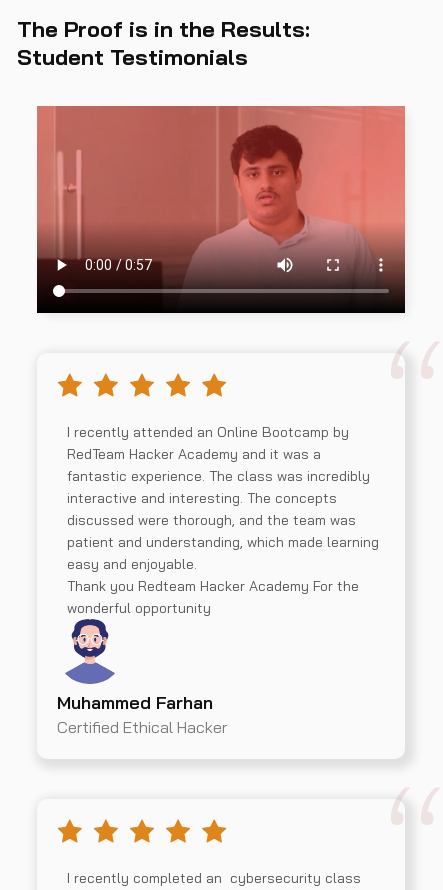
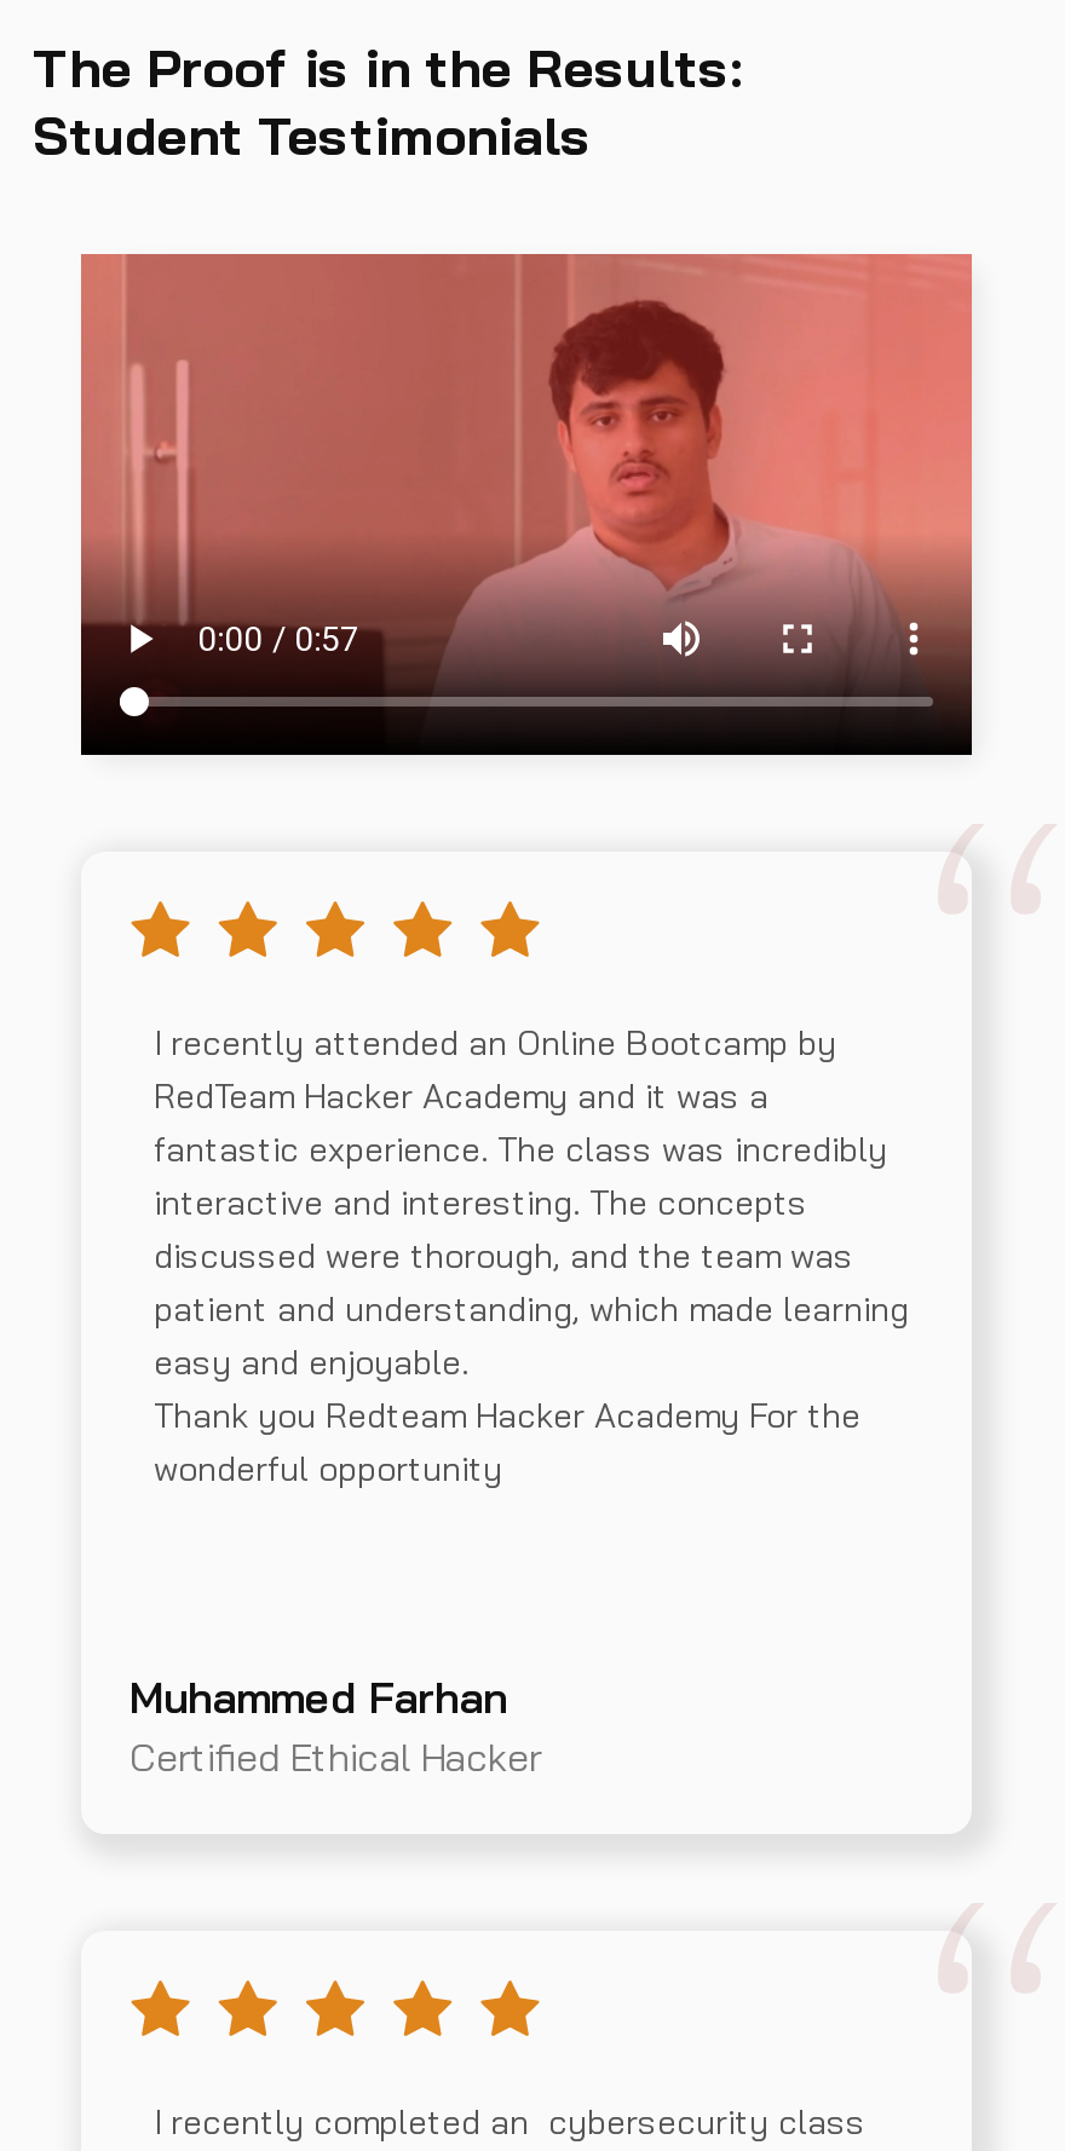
- [image]
